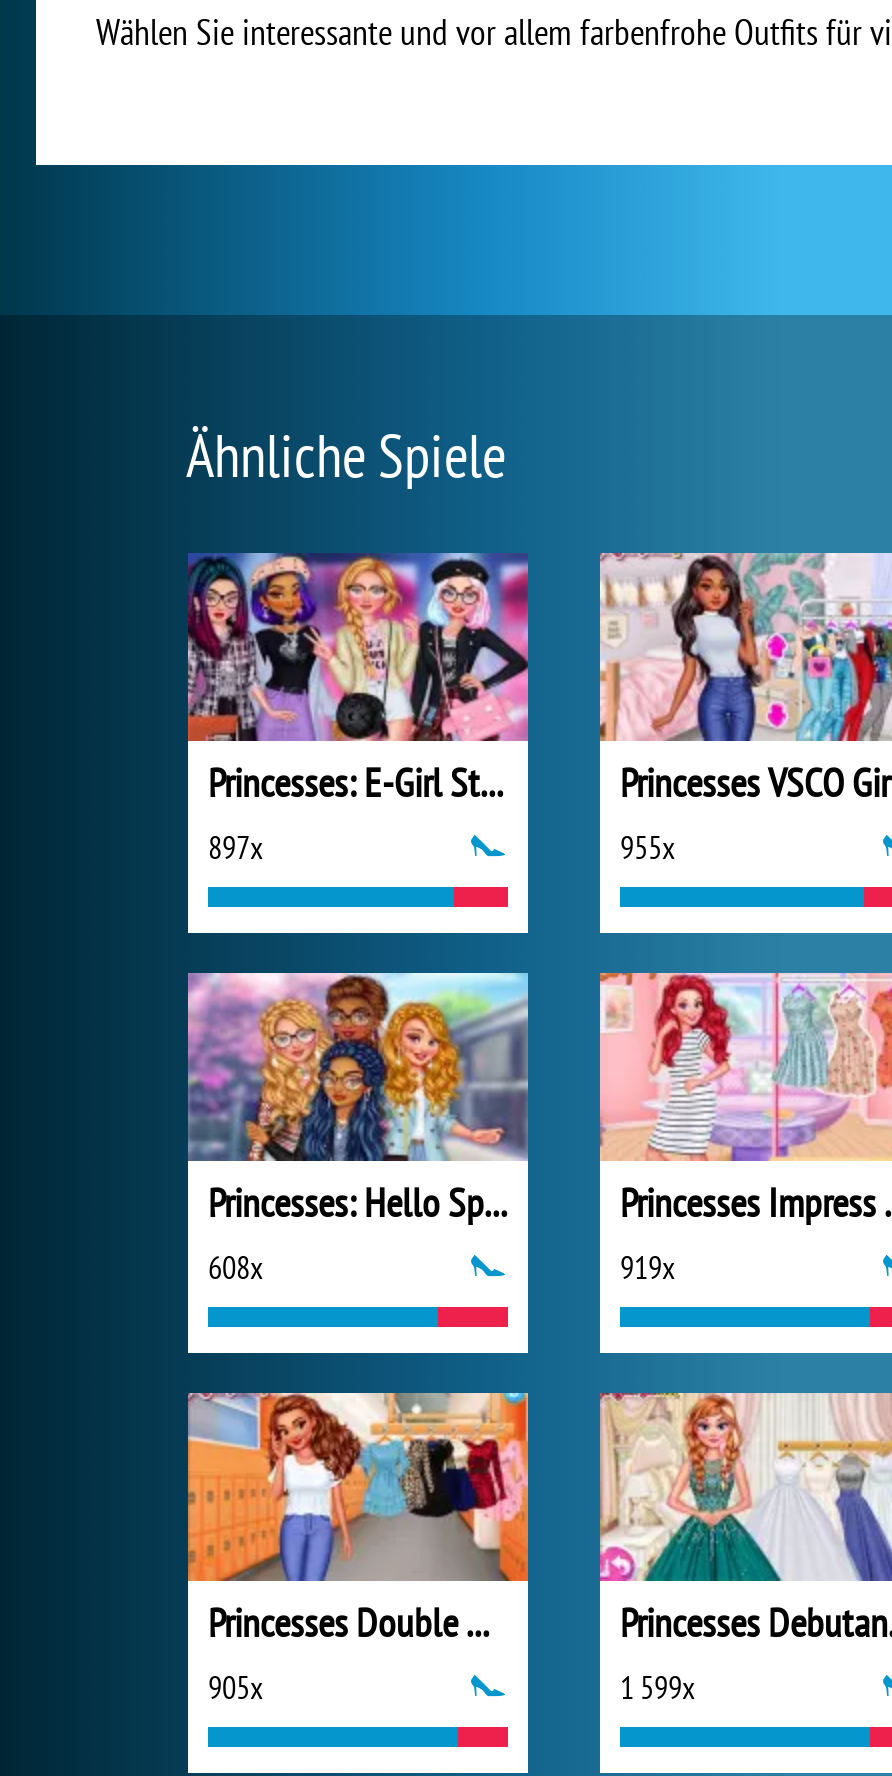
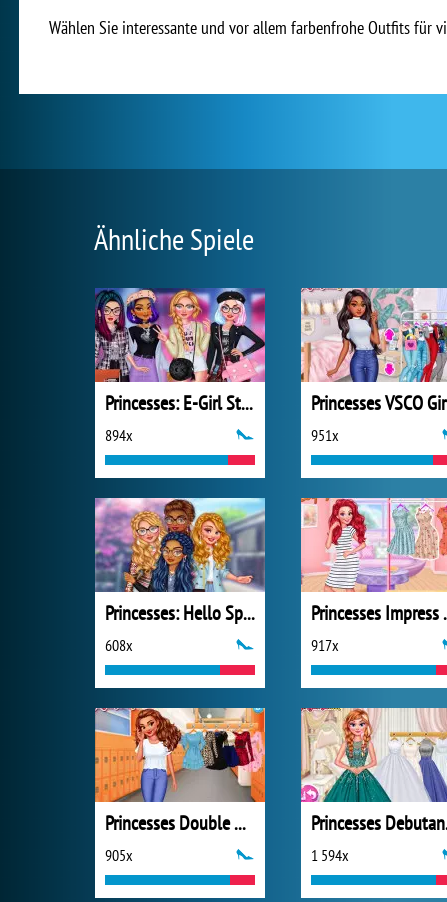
- 897x
+ 894x

- 955x
+ 951x

- 919x
+ 917x

- 1 599x
+ 1 594x
